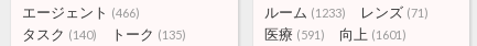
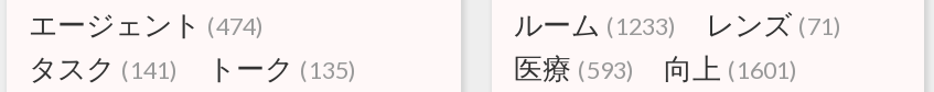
- エージェント (466)
+ エージェント (474)

- タスク (140) トーク (135)
+ タスク (141) トーク (135)

- 医療 (591) 向上 (1601)
+ 医療 (593) 向上 (1601)
